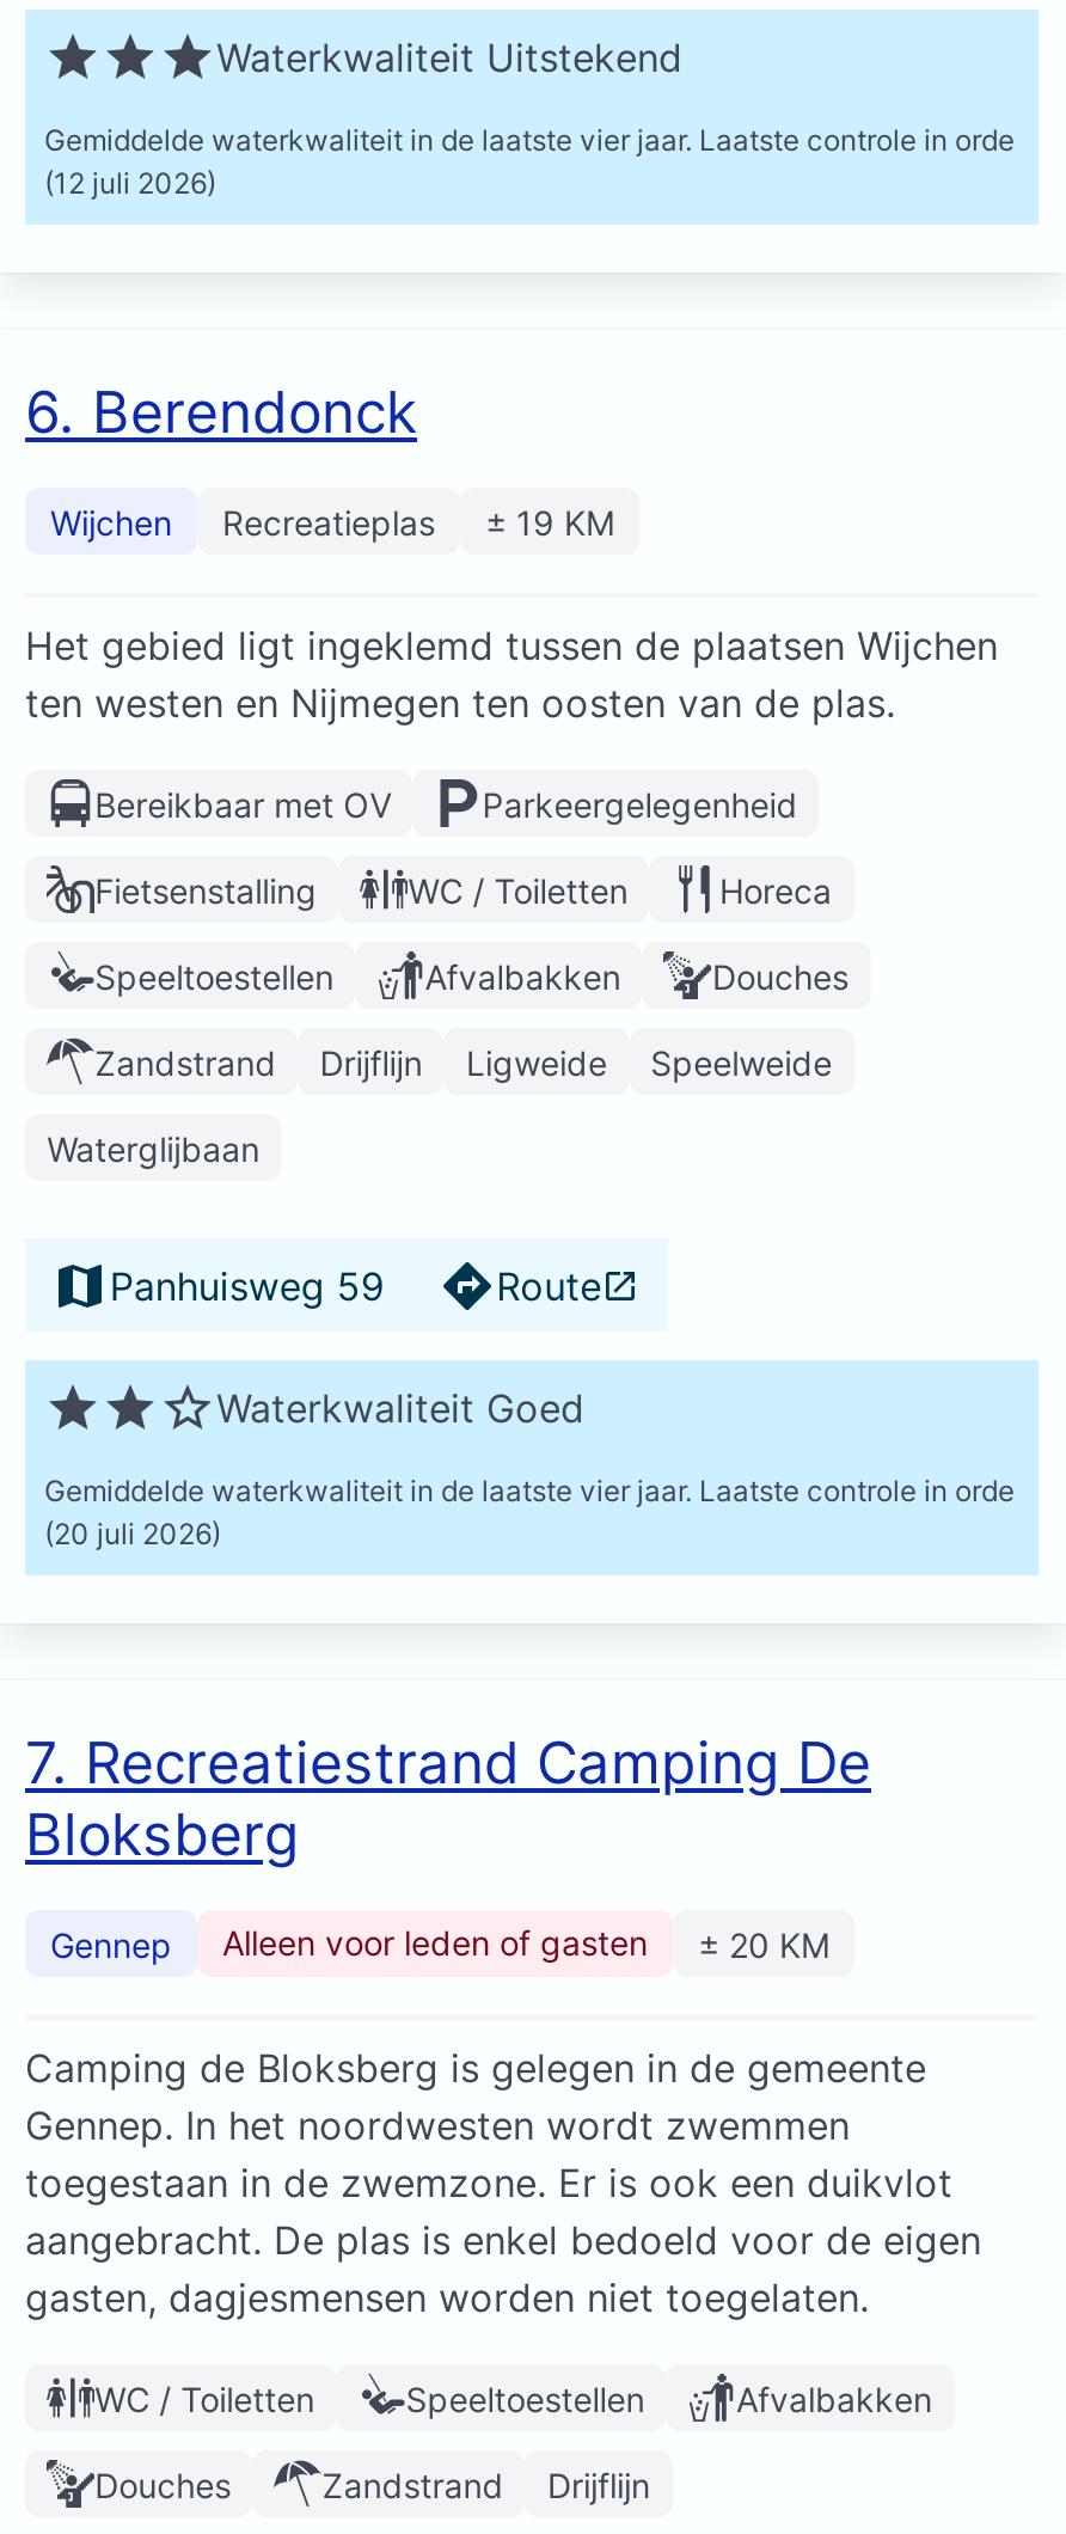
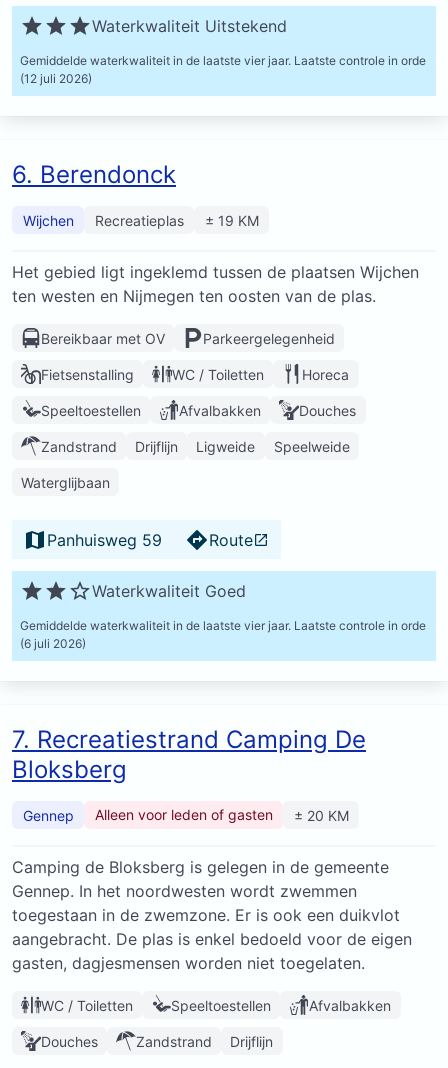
- (20 juli 2026)
+ (6 juli 2026)
